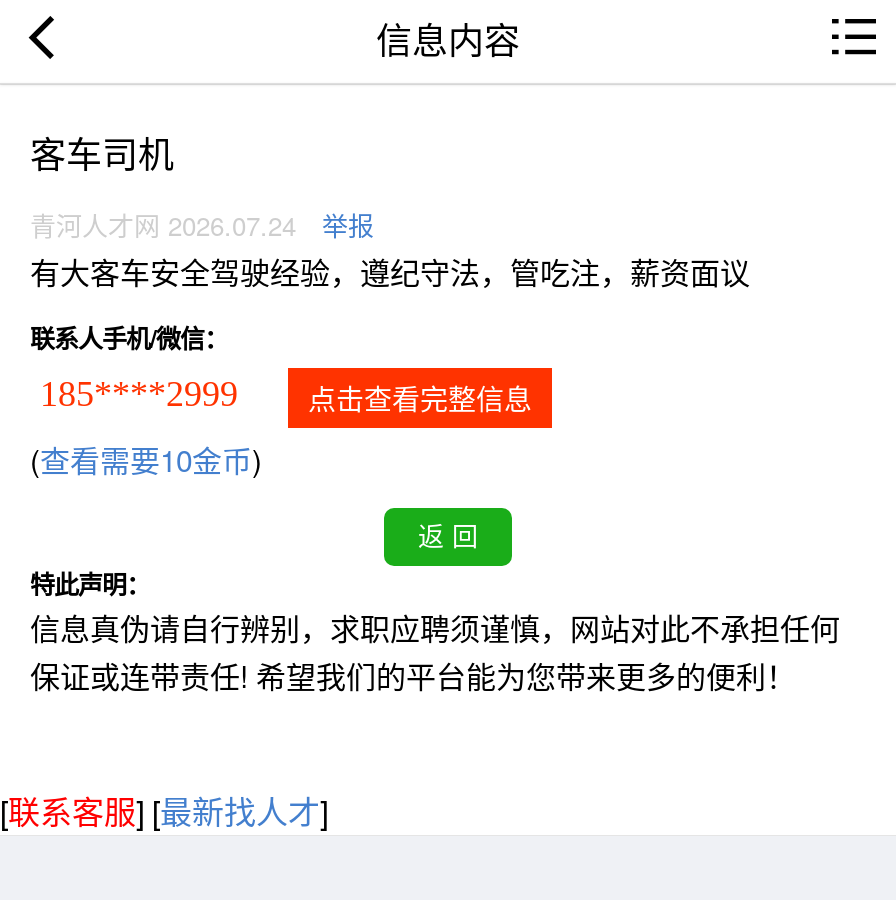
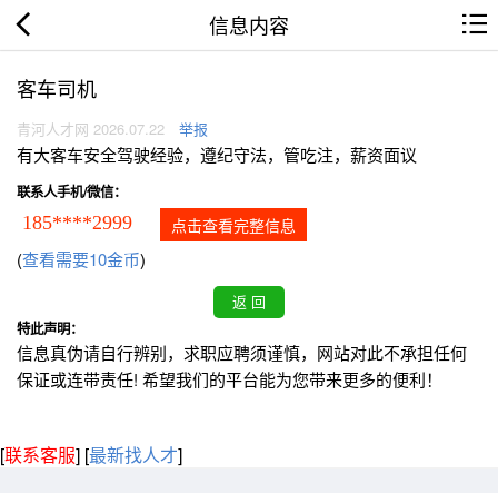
- 青河人才网 2026.07.24 举报
+ 青河人才网 2026.07.22 举报
